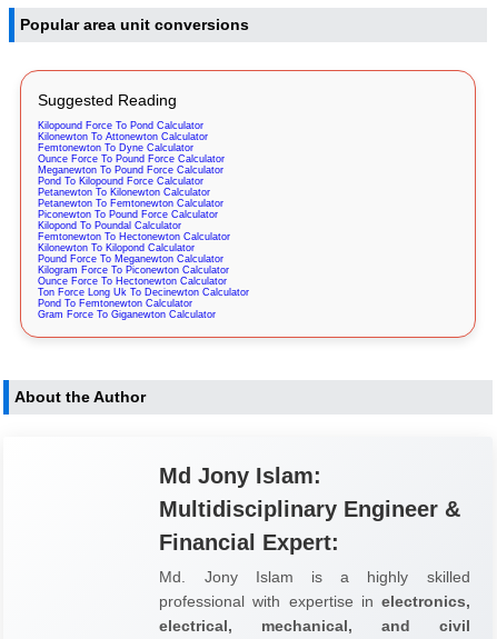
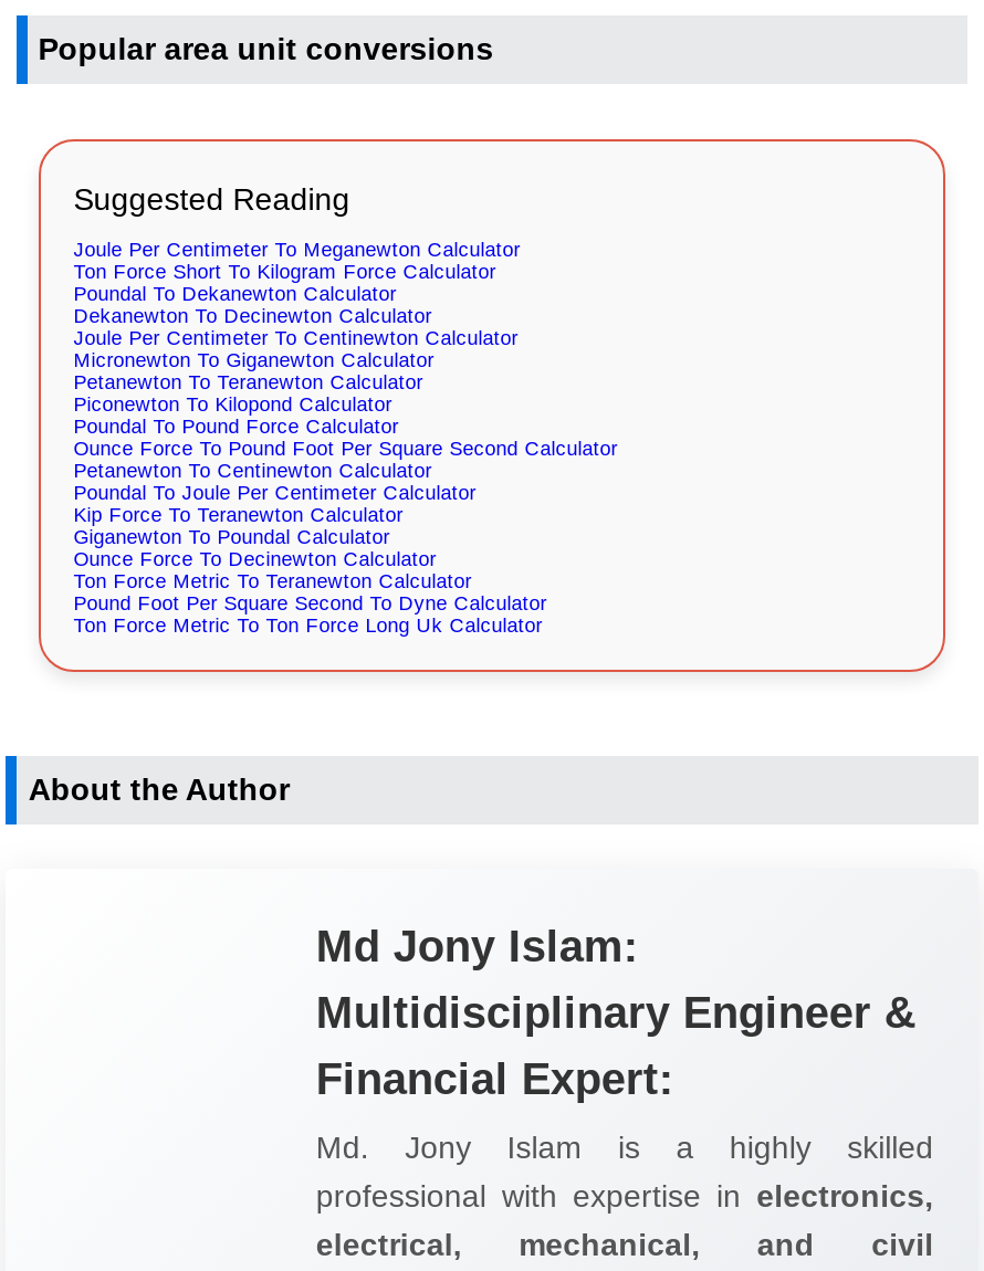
- Kilopound Force To Pond Calculator
- Kilonewton To Attonewton Calculator
- Femtonewton To Dyne Calculator
- Ounce Force To Pound Force Calculator
- Meganewton To Pound Force Calculator
- Pond To Kilopound Force Calculator
- Petanewton To Kilonewton Calculator
- Petanewton To Femtonewton Calculator
- Piconewton To Pound Force Calculator
- Kilopond To Poundal Calculator
- Femtonewton To Hectonewton Calculator
- Kilonewton To Kilopond Calculator
- Pound Force To Meganewton Calculator
- Kilogram Force To Piconewton Calculator
- Ounce Force To Hectonewton Calculator
- Ton Force Long Uk To Decinewton Calculator
- Pond To Femtonewton Calculator
- Gram Force To Giganewton Calculator
+ Joule Per Centimeter To Meganewton Calculator
+ Ton Force Short To Kilogram Force Calculator
+ Poundal To Dekanewton Calculator
+ Dekanewton To Decinewton Calculator
+ Joule Per Centimeter To Centinewton Calculator
+ Micronewton To Giganewton Calculator
+ Petanewton To Teranewton Calculator
+ Piconewton To Kilopond Calculator
+ Poundal To Pound Force Calculator
+ Ounce Force To Pound Foot Per Square Second Calculator
+ Petanewton To Centinewton Calculator
+ Poundal To Joule Per Centimeter Calculator
+ Kip Force To Teranewton Calculator
+ Giganewton To Poundal Calculator
+ Ounce Force To Decinewton Calculator
+ Ton Force Metric To Teranewton Calculator
+ Pound Foot Per Square Second To Dyne Calculator
+ Ton Force Metric To Ton Force Long Uk Calculator
